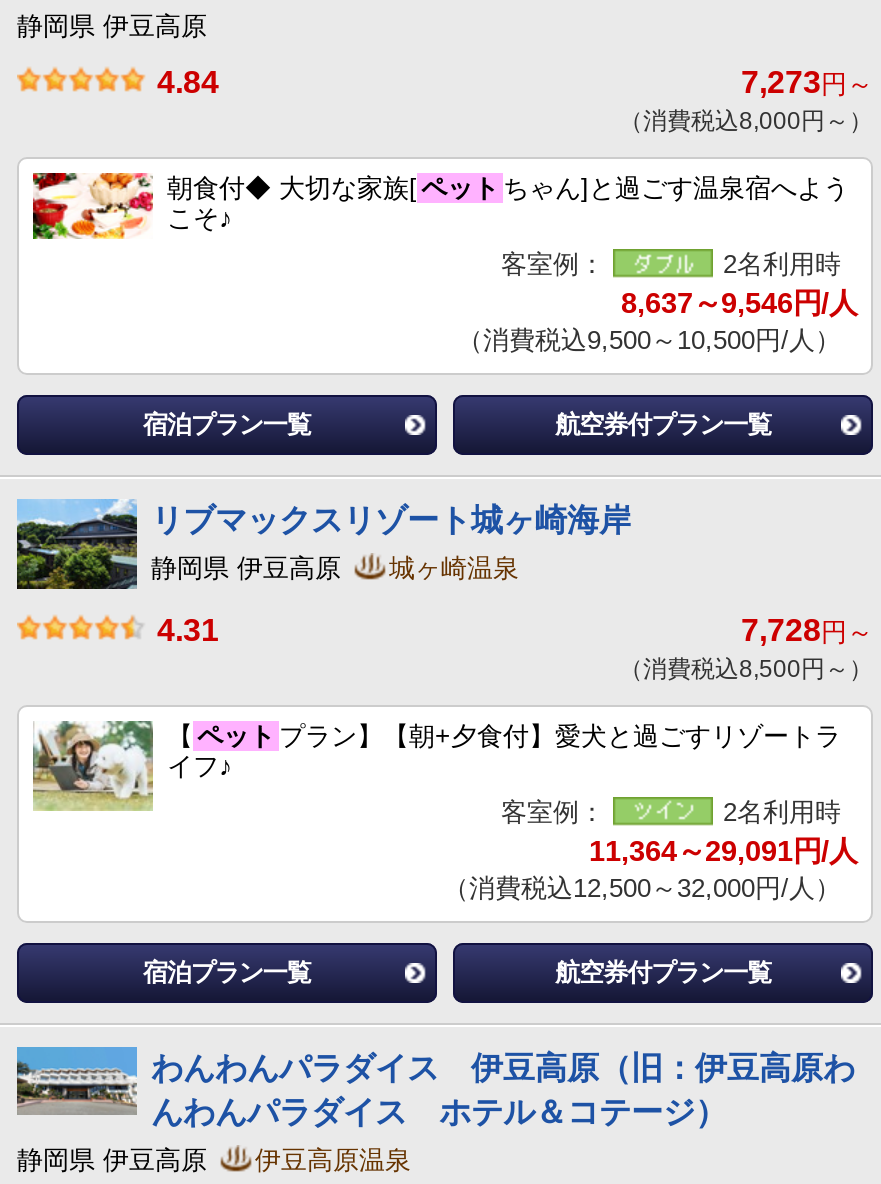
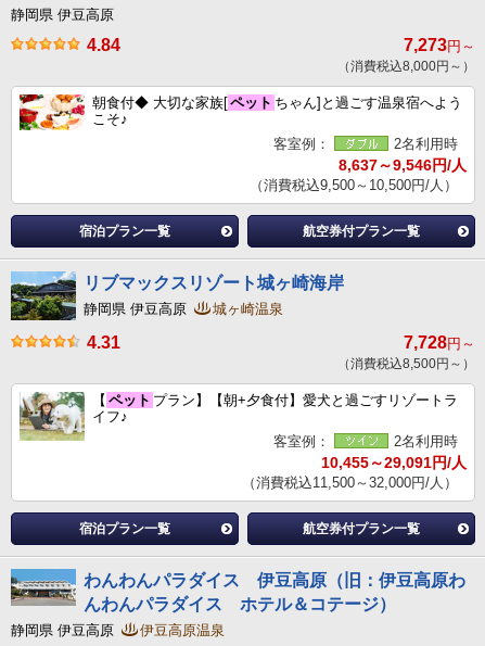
- 11,364～29,091円/人
+ 10,455～29,091円/人

- （消費税込12,500～32,000円/人）
+ （消費税込11,500～32,000円/人）
